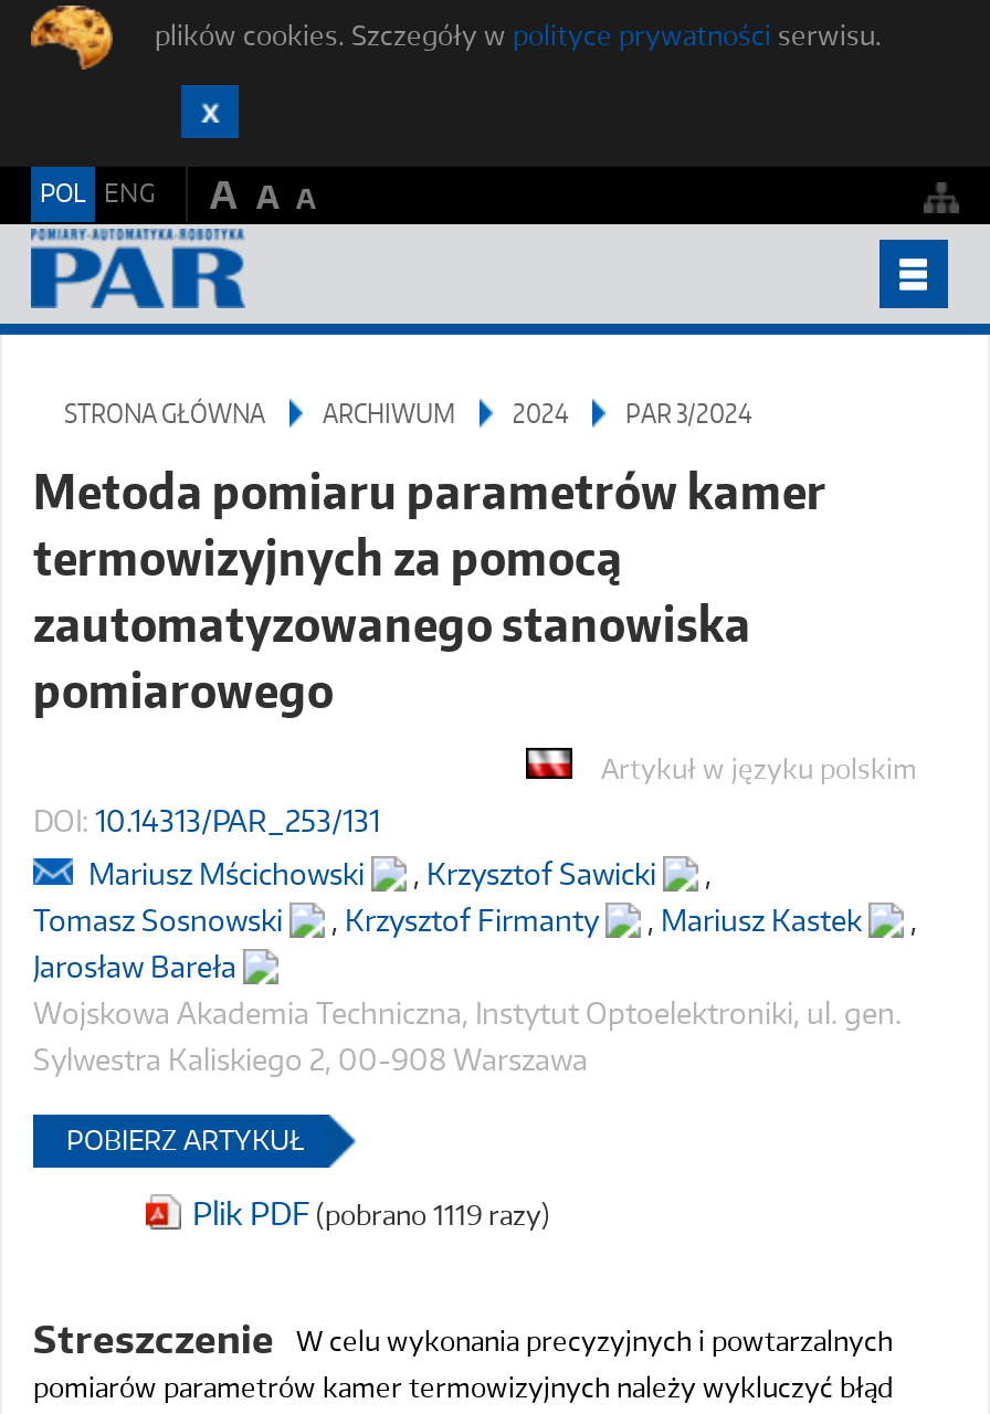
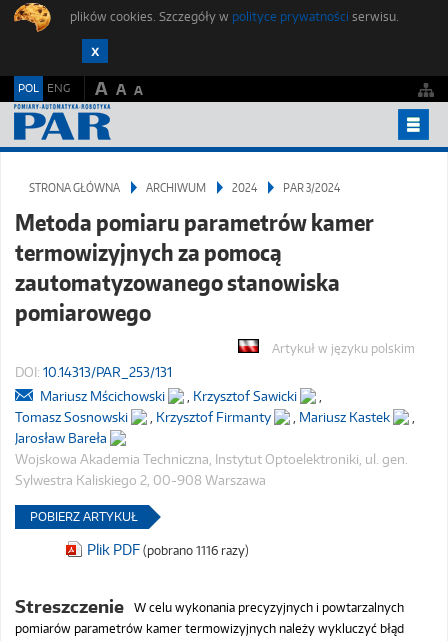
- Plik PDF (pobrano 1119 razy)
+ Plik PDF (pobrano 1116 razy)
